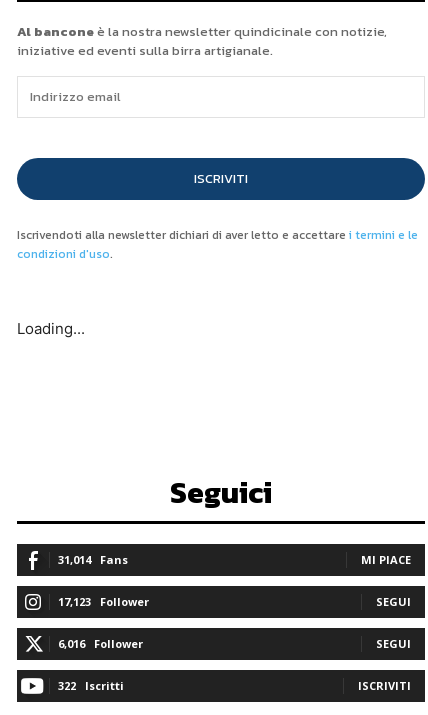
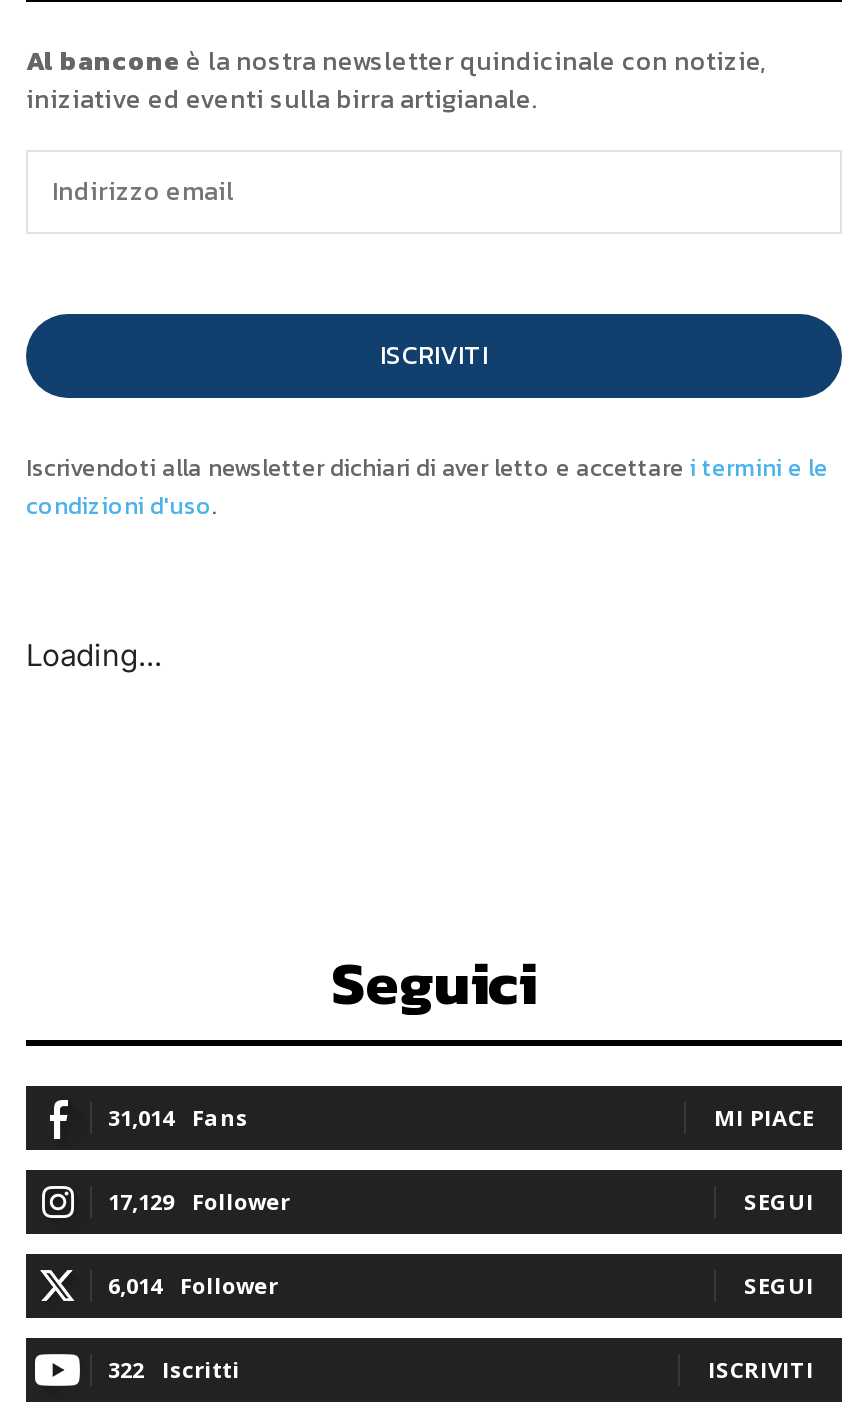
- 17,123 Follower
+ 17,129 Follower

- 6,016 Follower
+ 6,014 Follower
